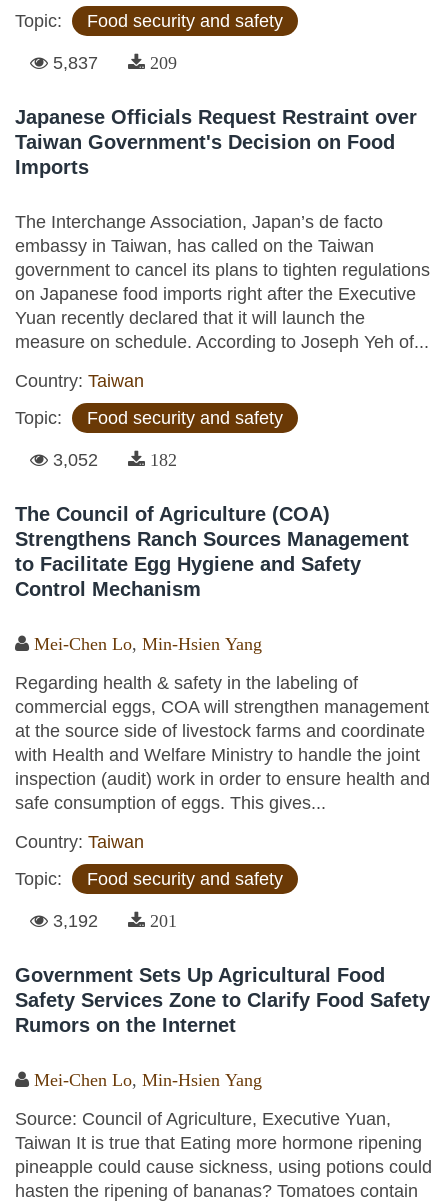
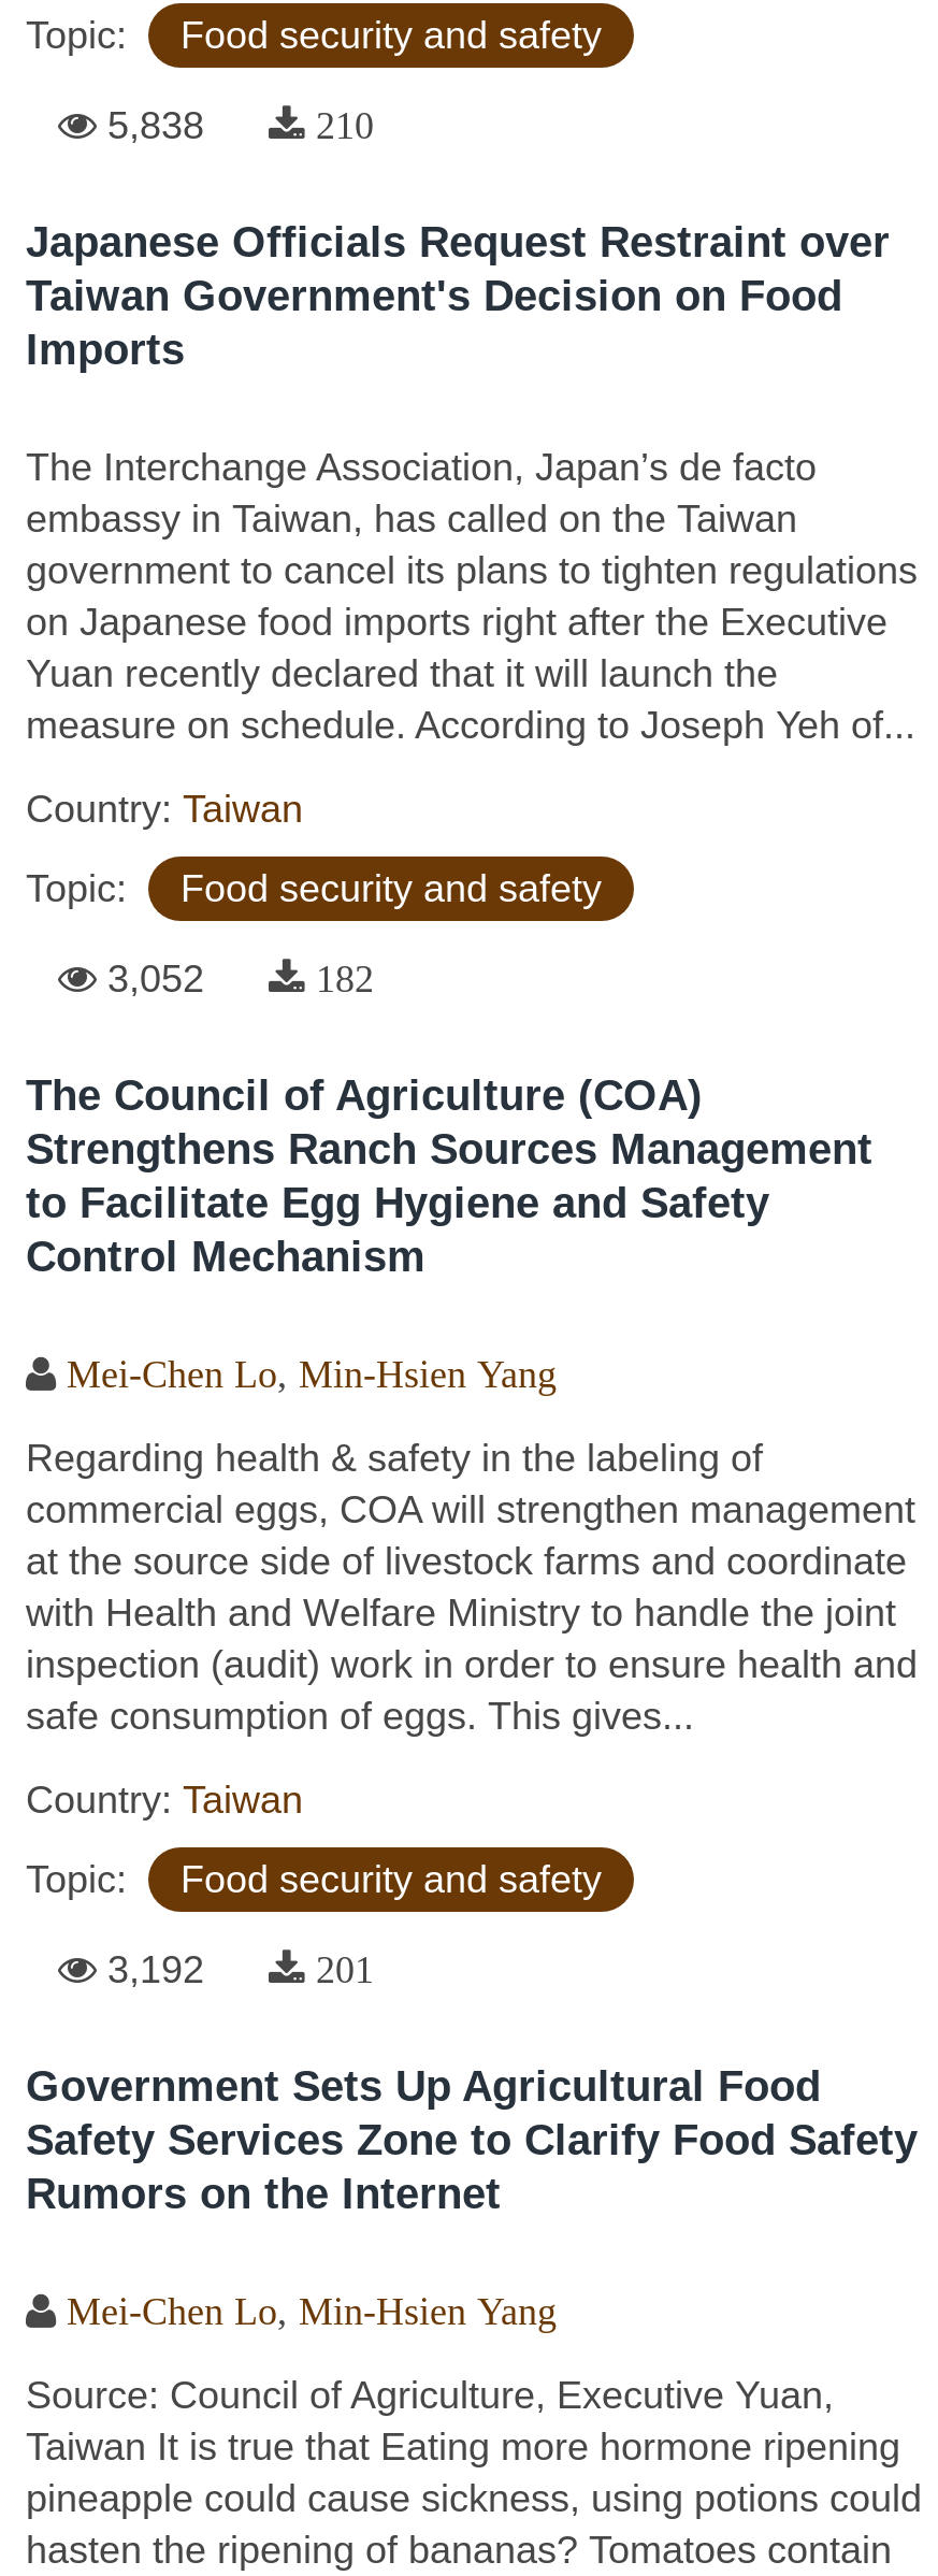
- 5,837
+ 5,838

- 209
+ 210
